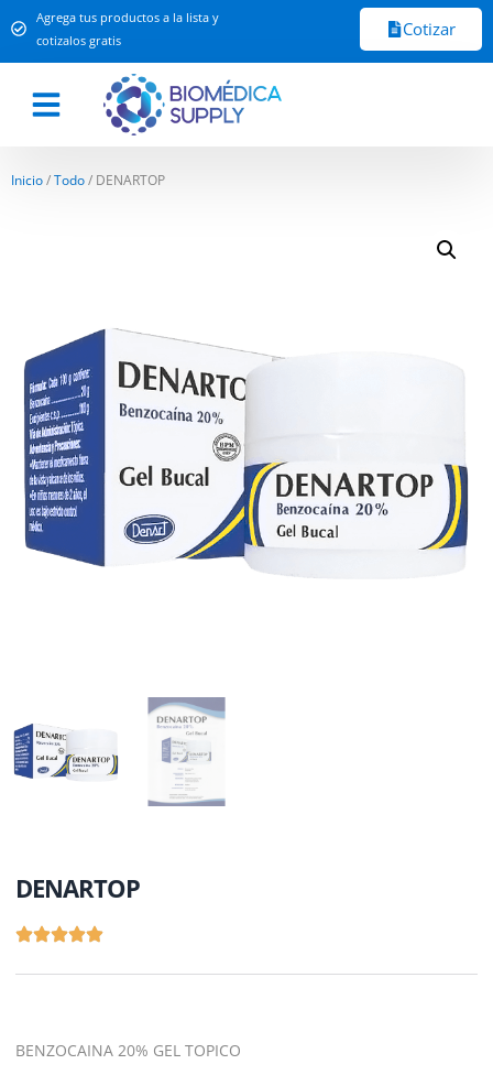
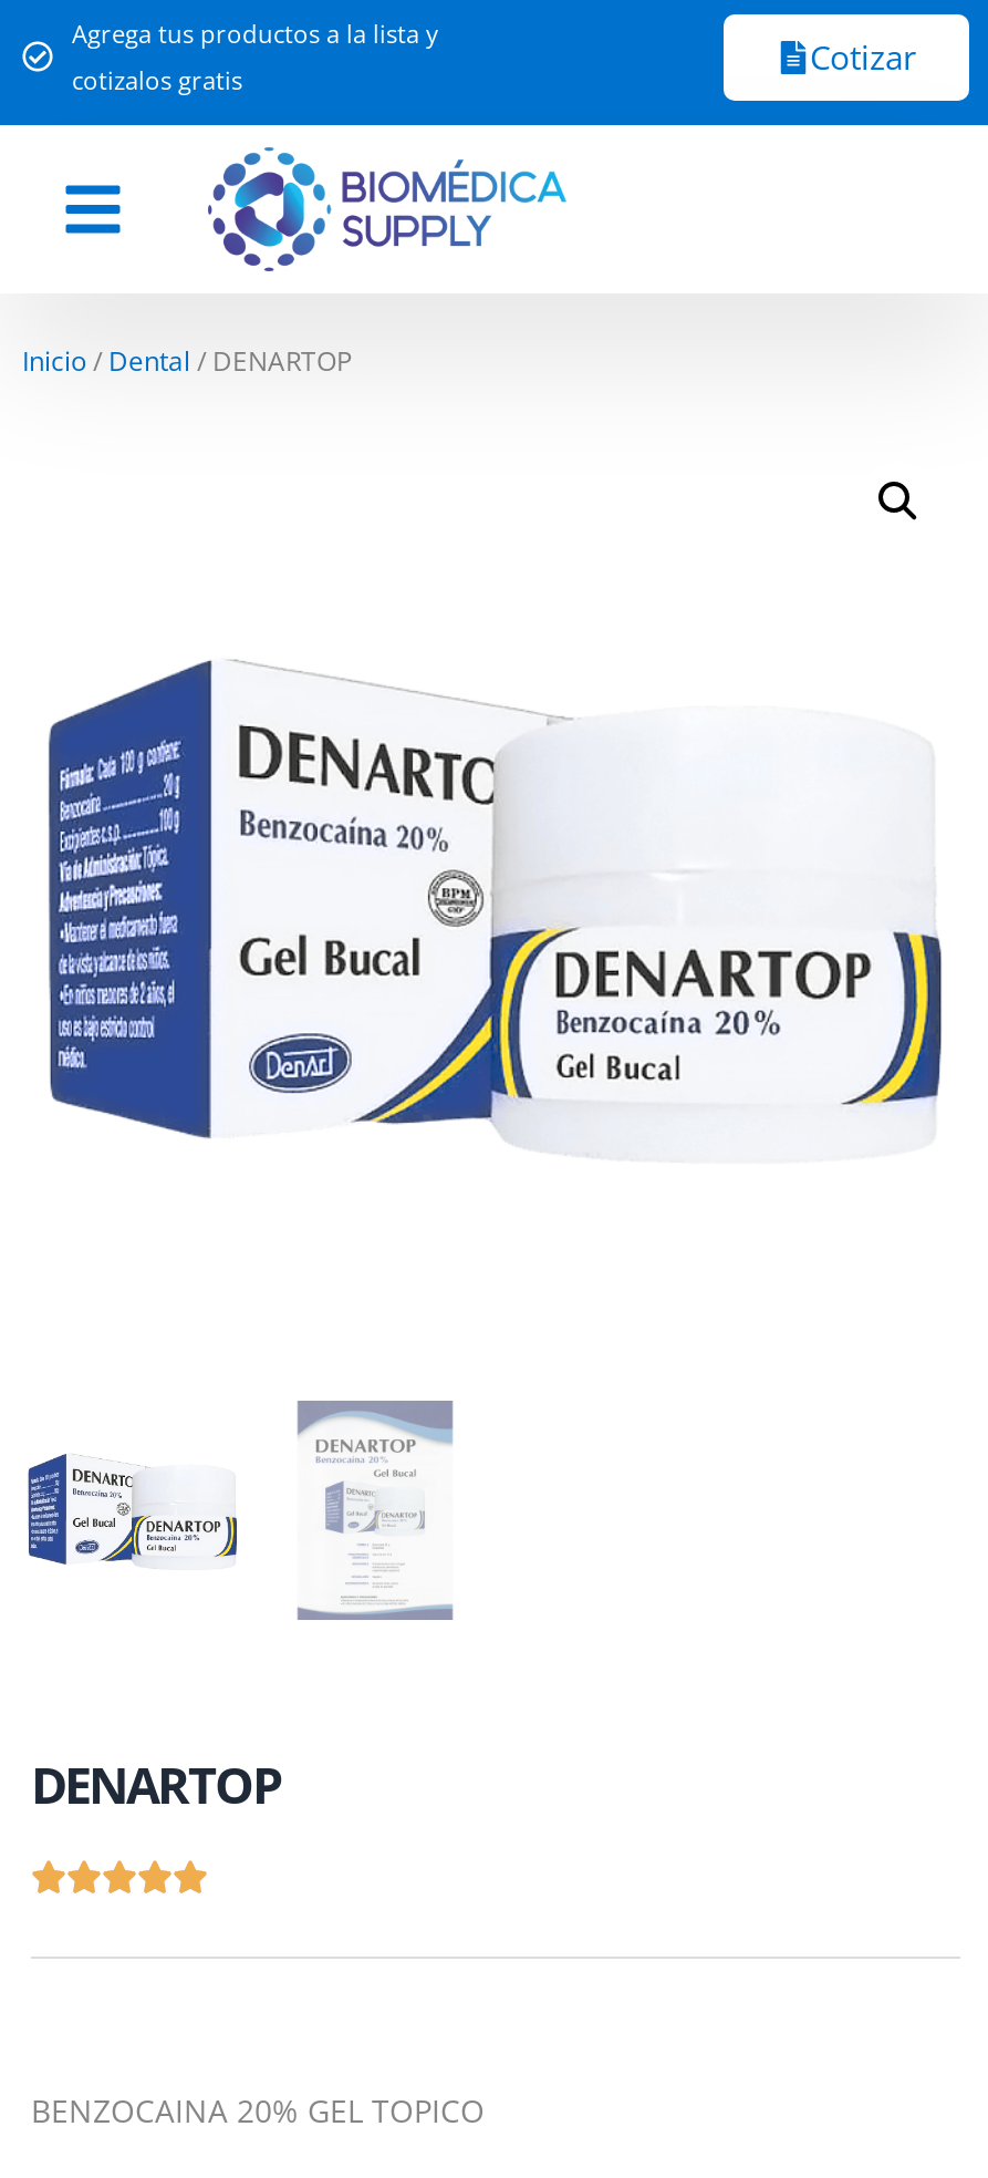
- Inicio / Todo / DENARTOP
+ Inicio / Dental / DENARTOP
